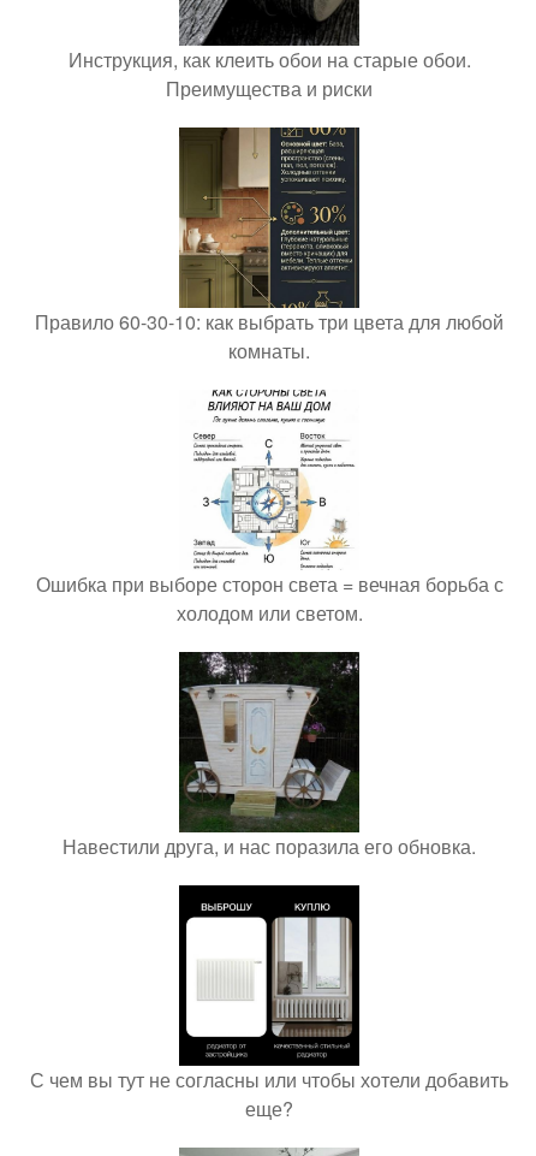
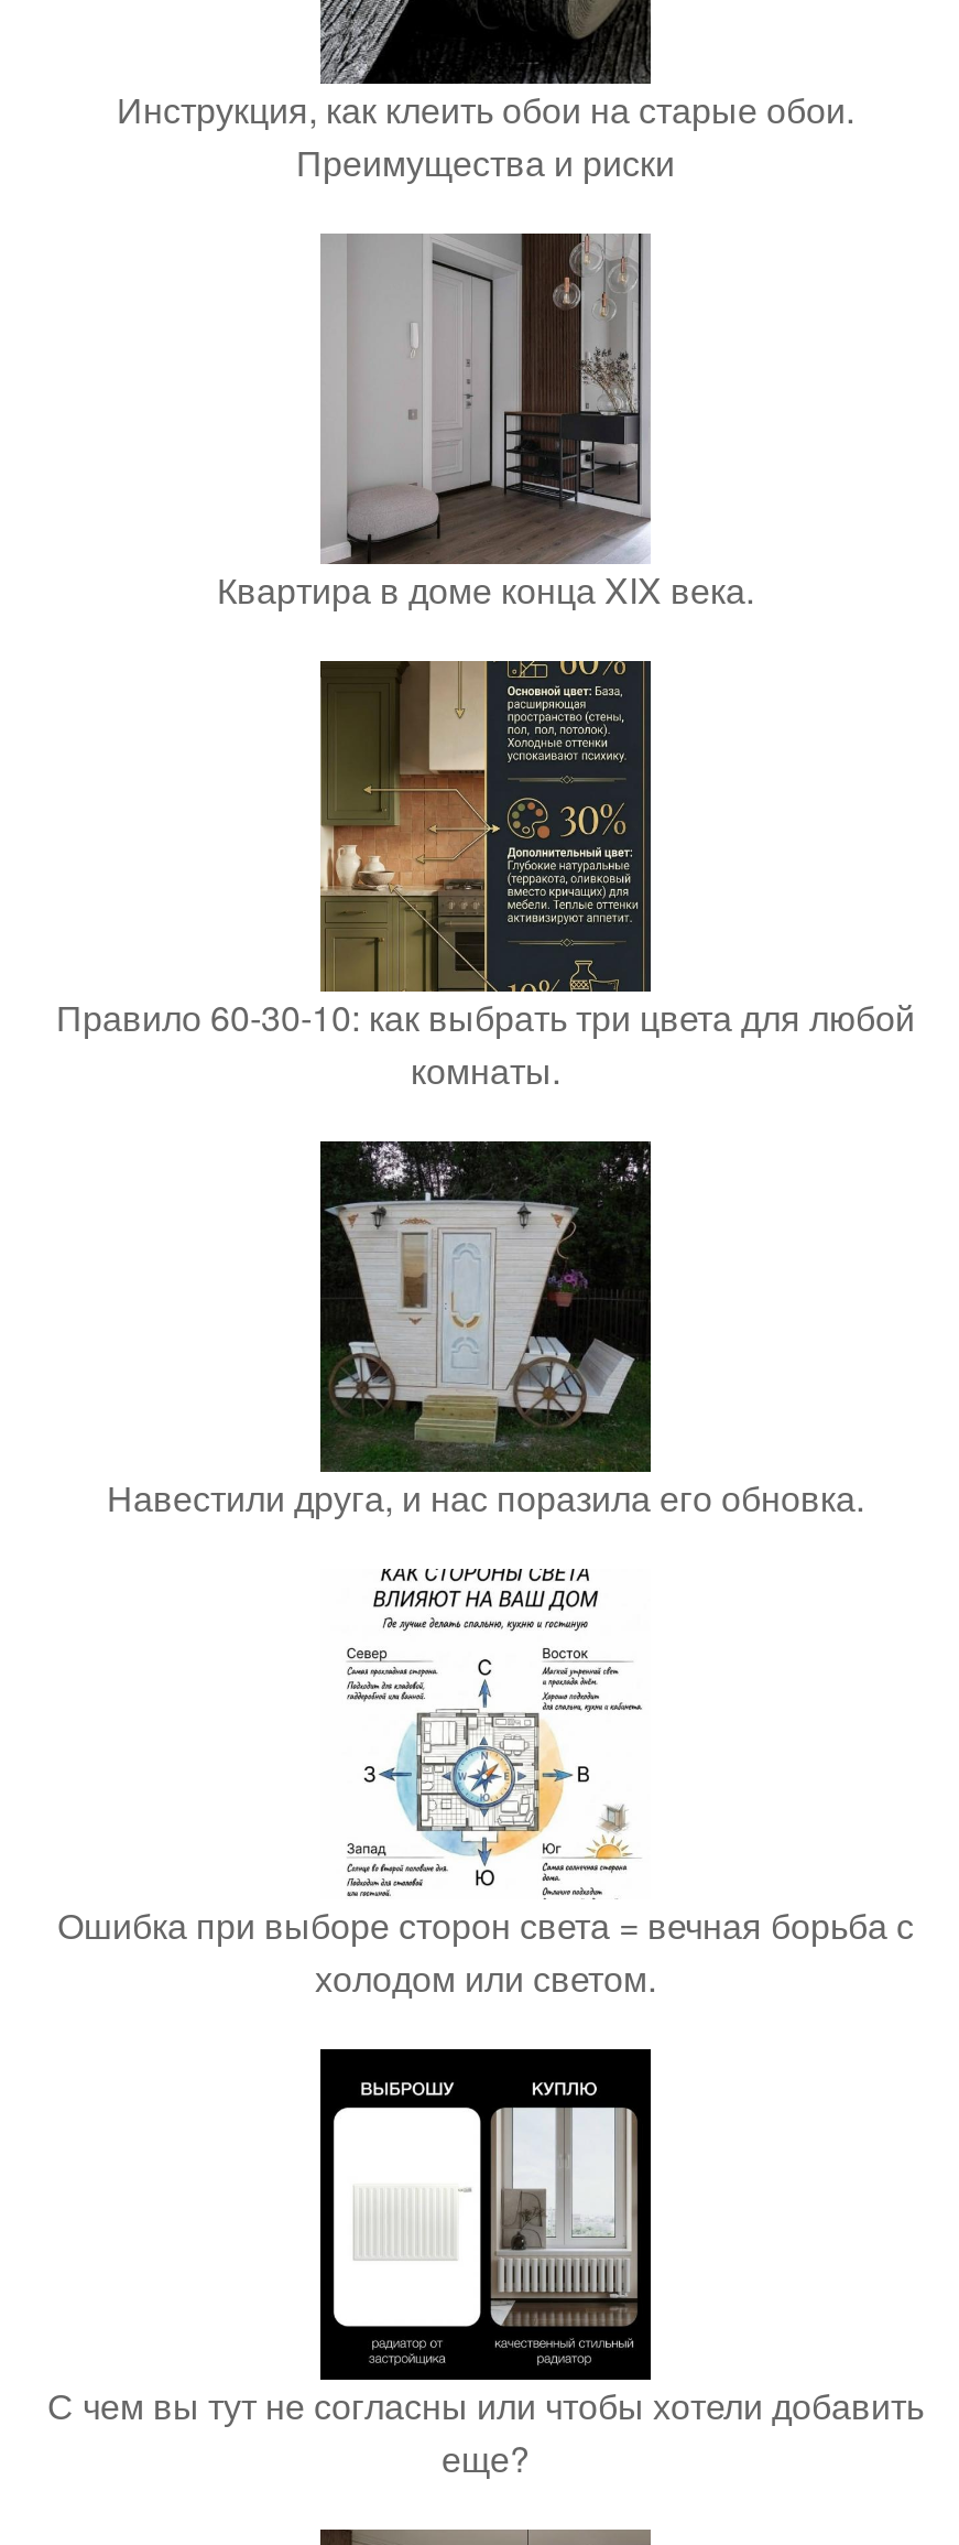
+ [image]
+ Квартира в доме конца XIX века.

moved down: [image] | Ошибка при выборе сторон света = вечная борьба с | холодом или светом.

moved up: [image] | Навестили друга, и нас поразила его обновка.
